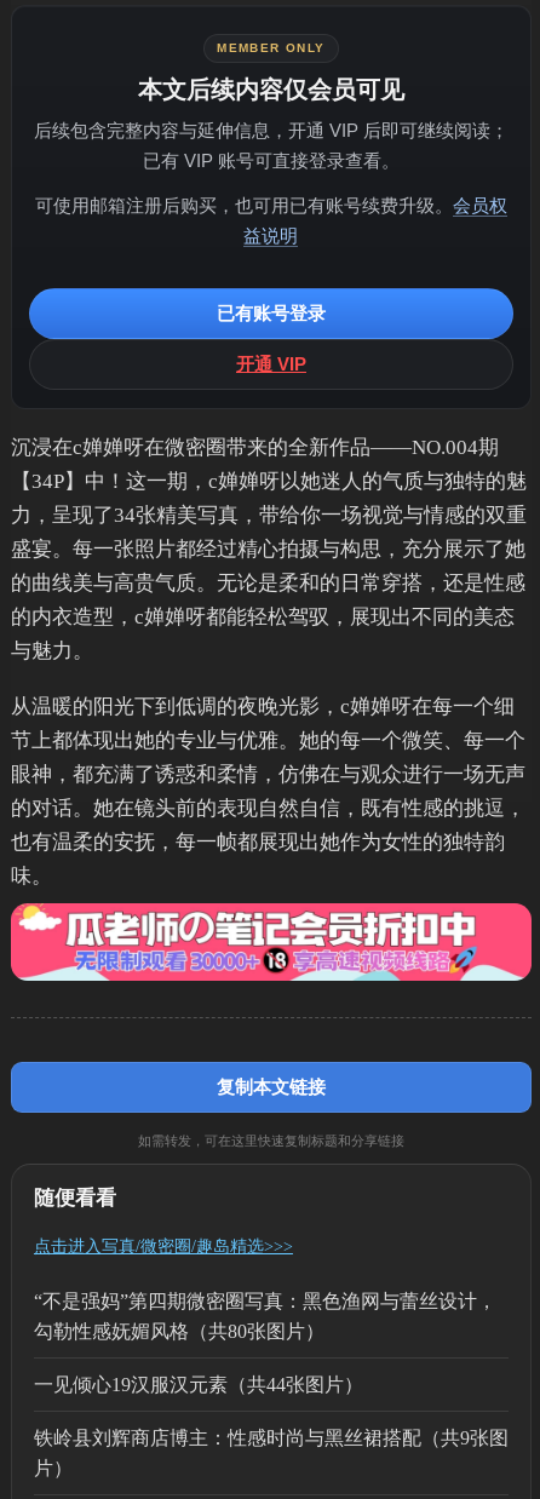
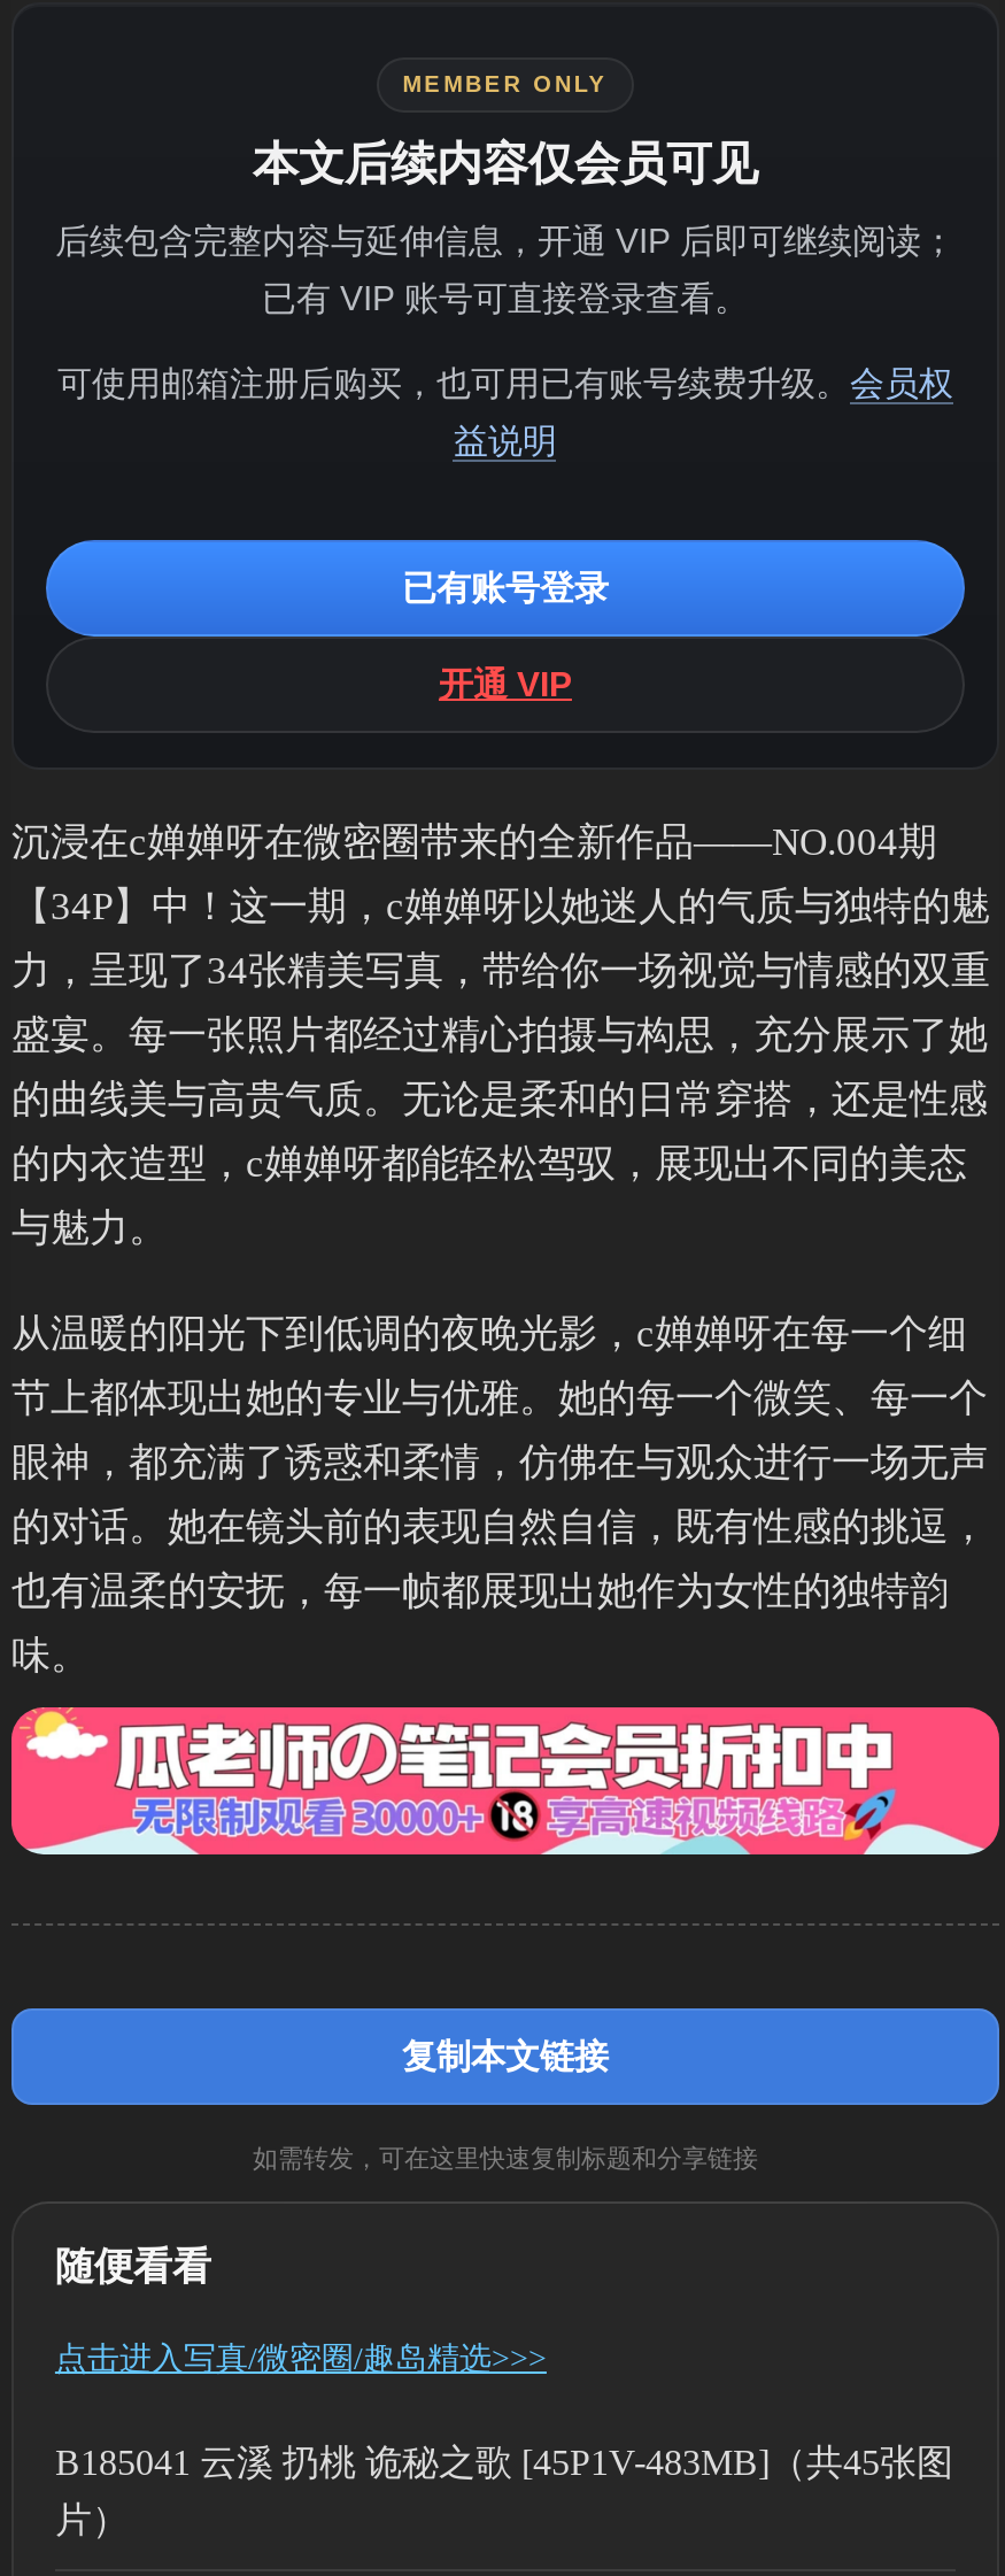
- “不是强妈”第四期微密圈写真：黑色渔网与蕾丝设计，
- 勾勒性感妩媚风格（共80张图片）
- 一见倾心19汉服汉元素（共44张图片）
- 铁岭县刘辉商店博主：性感时尚与黑丝裙搭配（共9张图
+ B185041 云溪 扔桃 诡秘之歌 [45P1V-483MB]（共45张图
